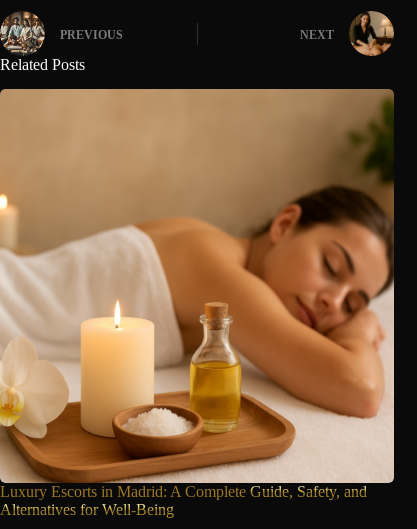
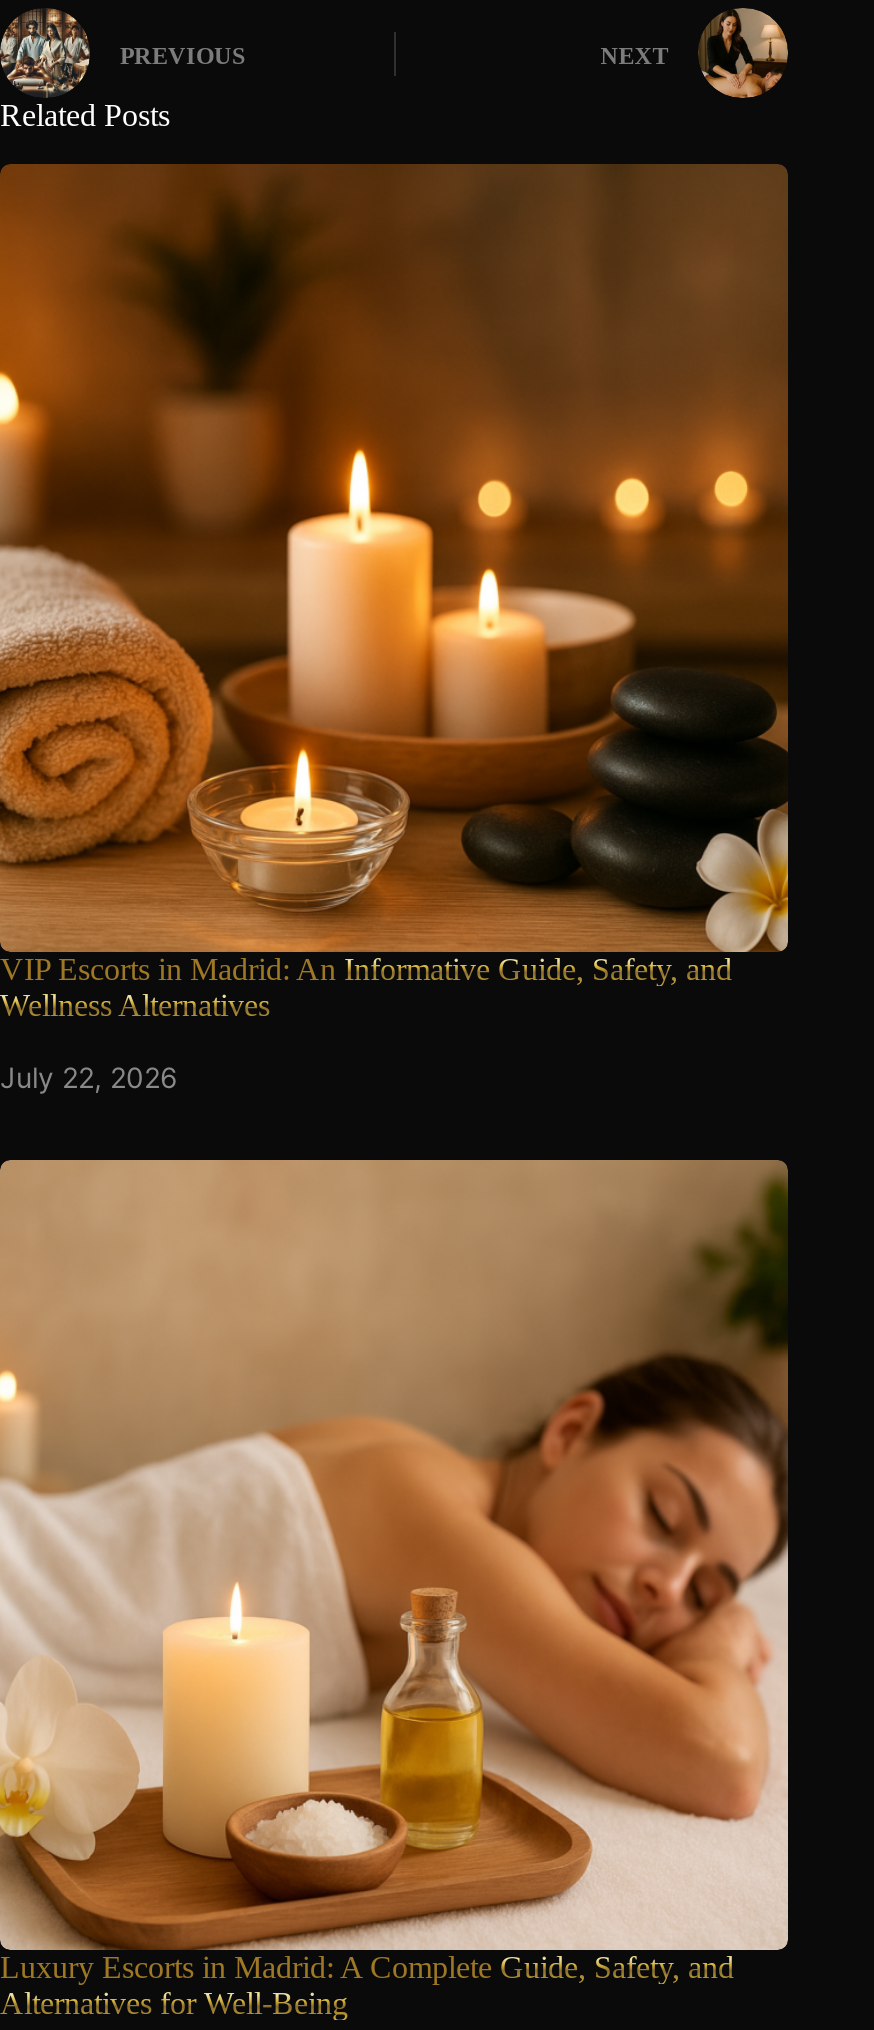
+ [image]
+ VIP Escorts in Madrid: AnInformative Guide, Safety, and
+ Wellness Alternatives
+ July 22, 2026
